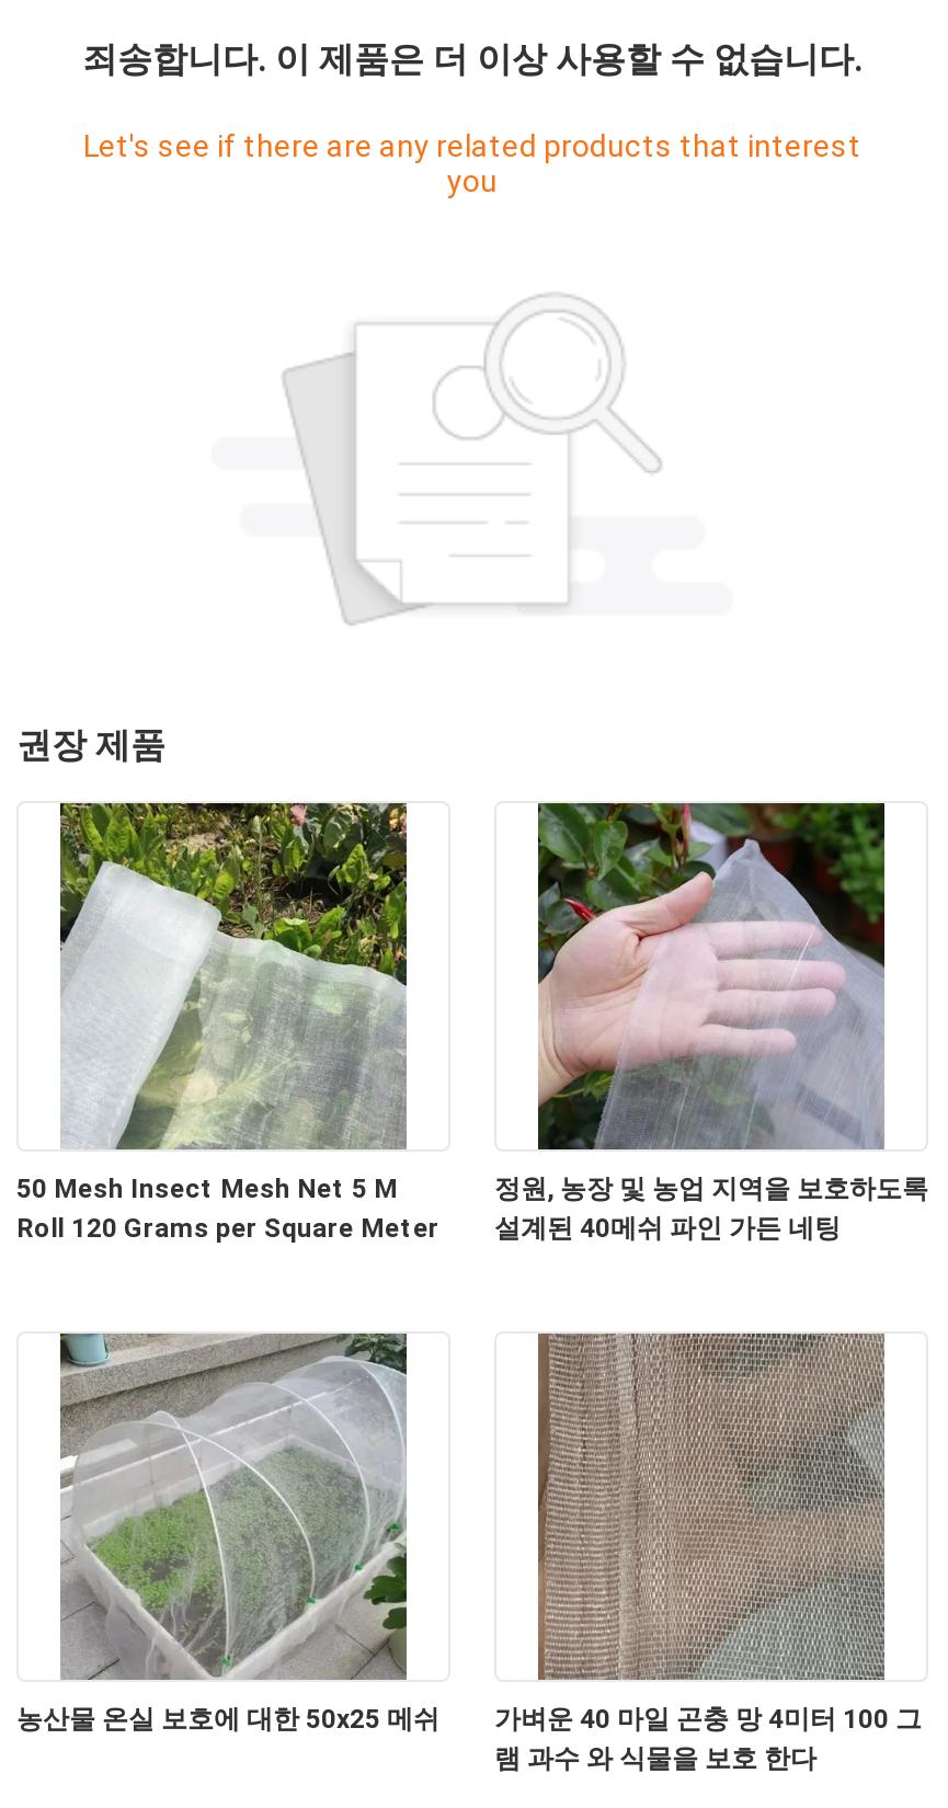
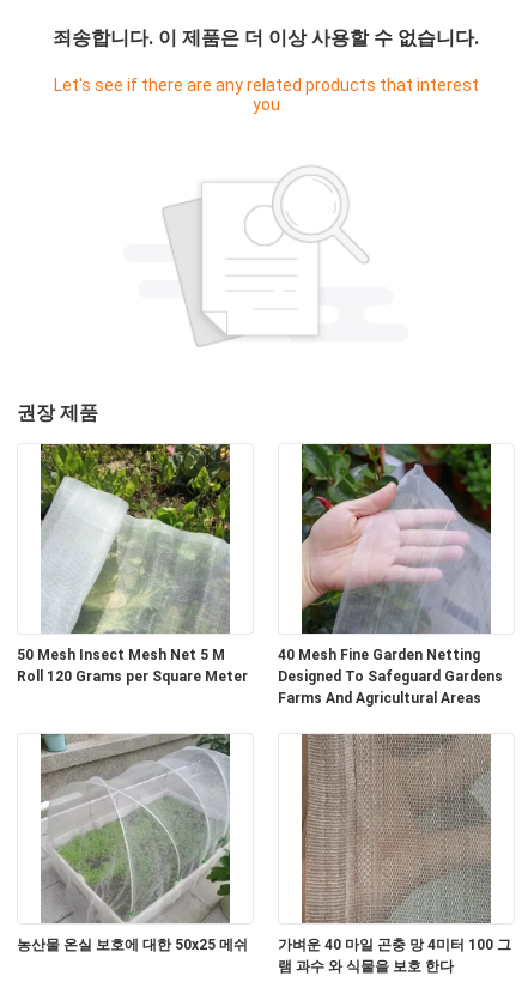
- 정원, 농장 및 농업 지역을 보호하도록
- 설계된 40메쉬 파인 가든 네팅
+ 40 Mesh Fine Garden Netting
+ Designed To Safeguard Gardens
+ Farms And Agricultural Areas
